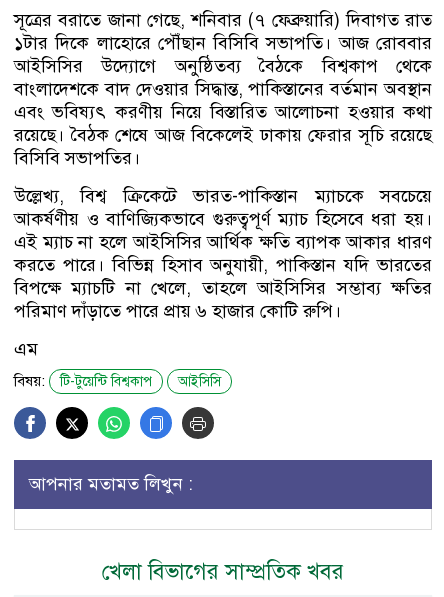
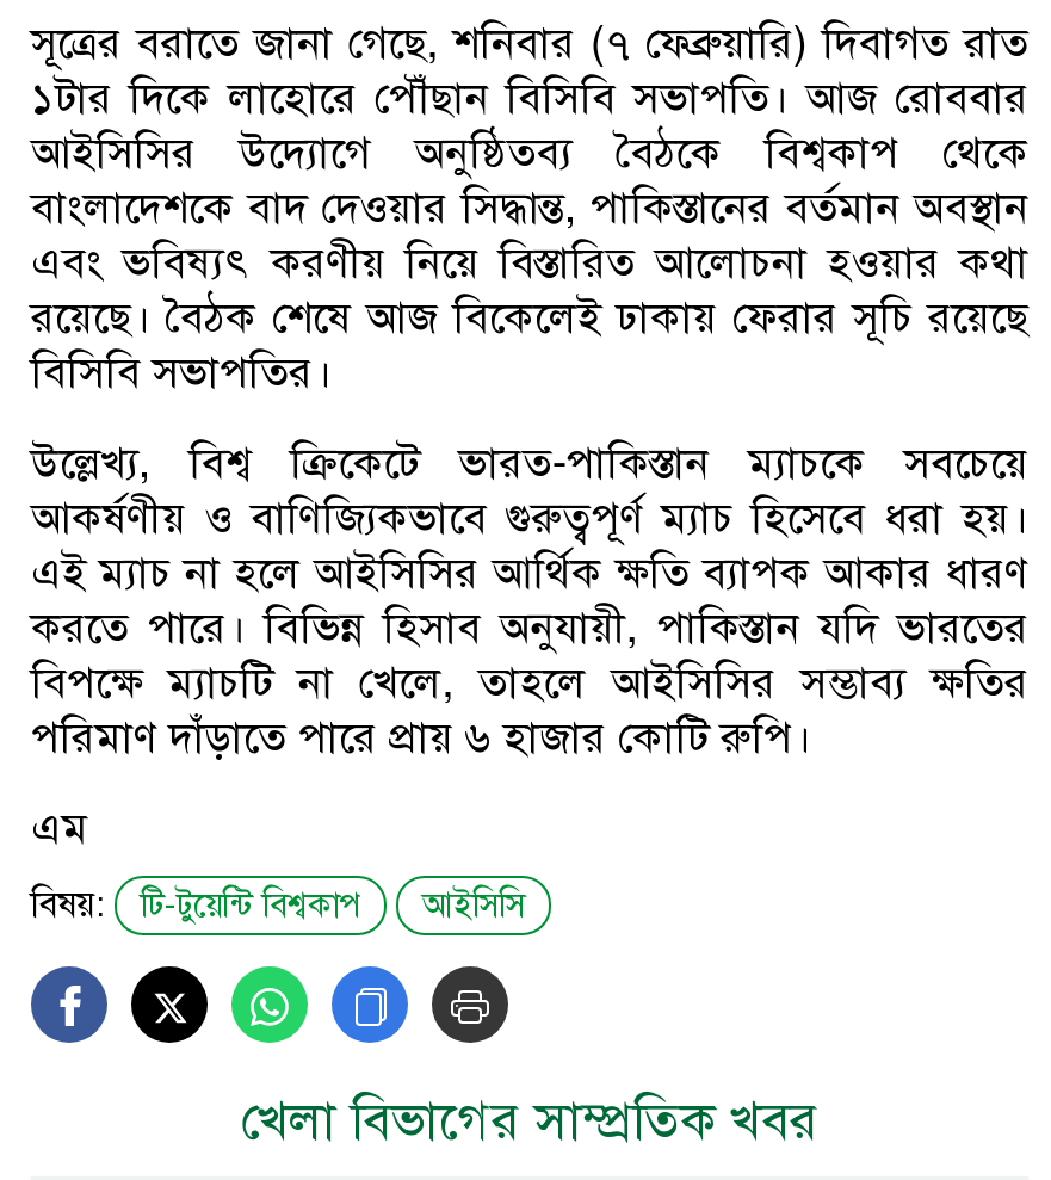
- আপনার মতামত লিখুন :
